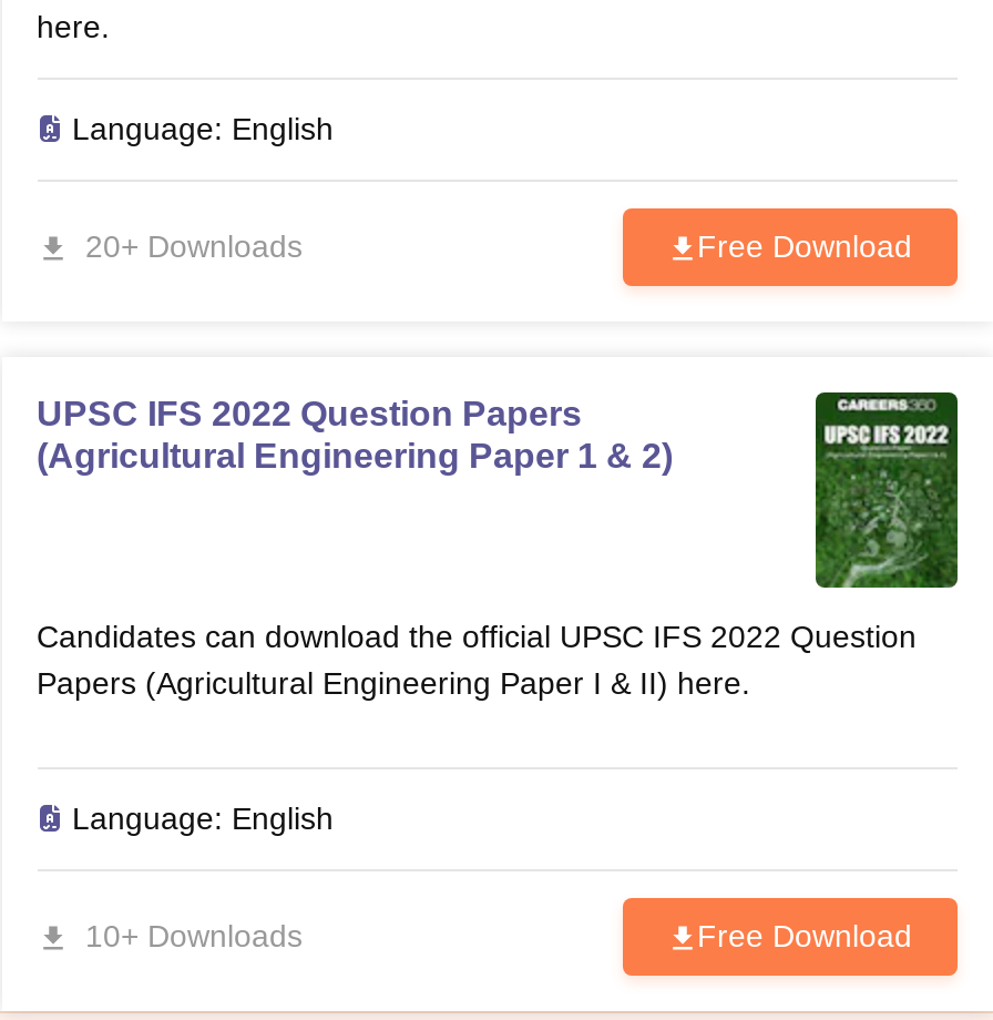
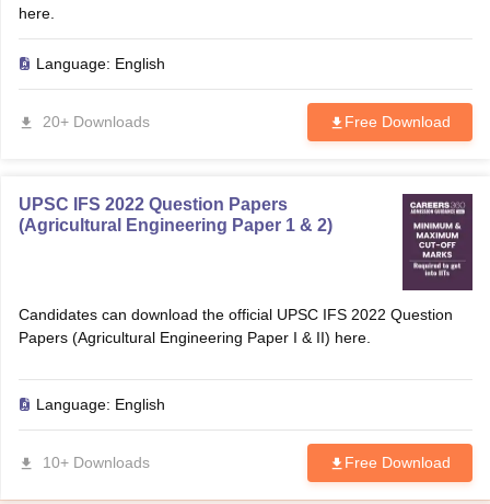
- [image]
+ [image]
